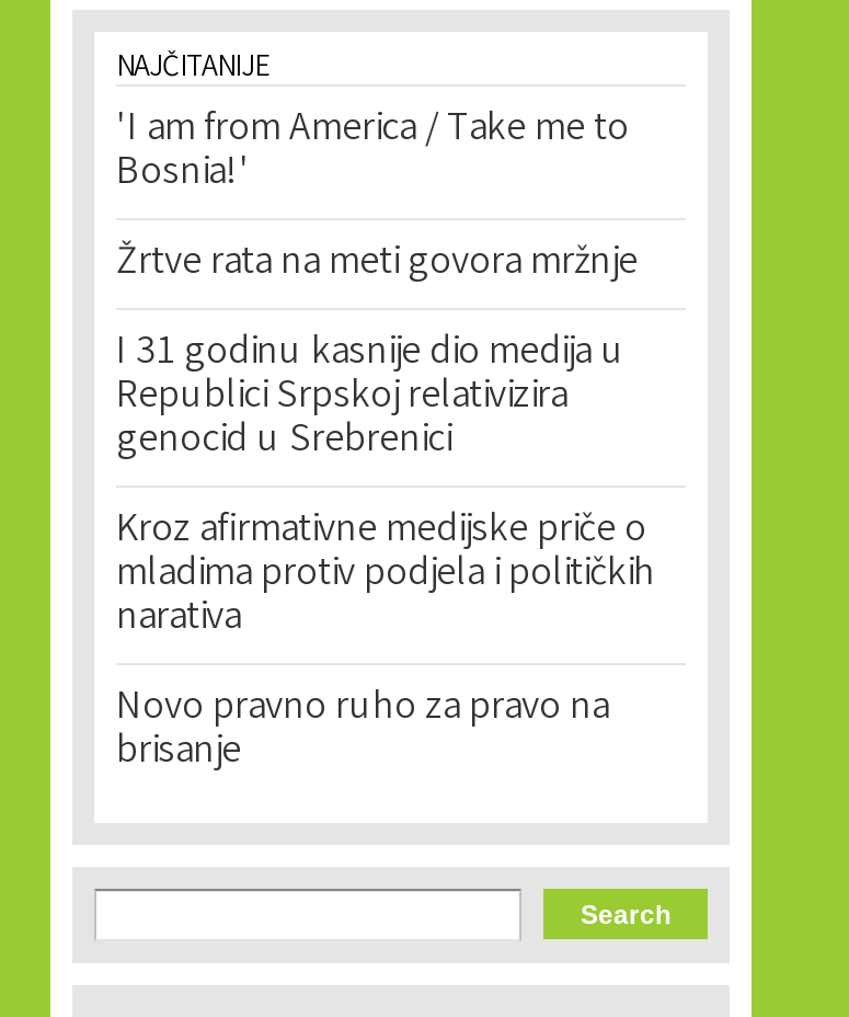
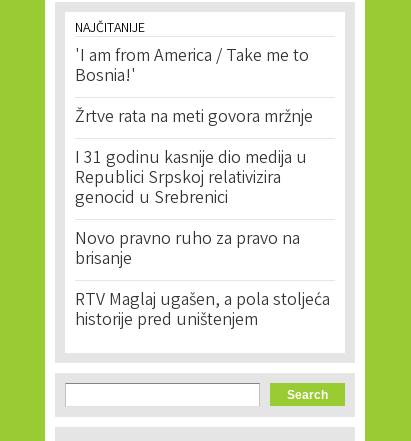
- Kroz afirmativne medijske priče o
- mladima protiv podjela i političkih
- narativa

moved up: Novo pravno ruho za pravo na | brisanje

+ RTV Maglaj ugašen, a pola stoljeća
+ historije pred uništenjem
